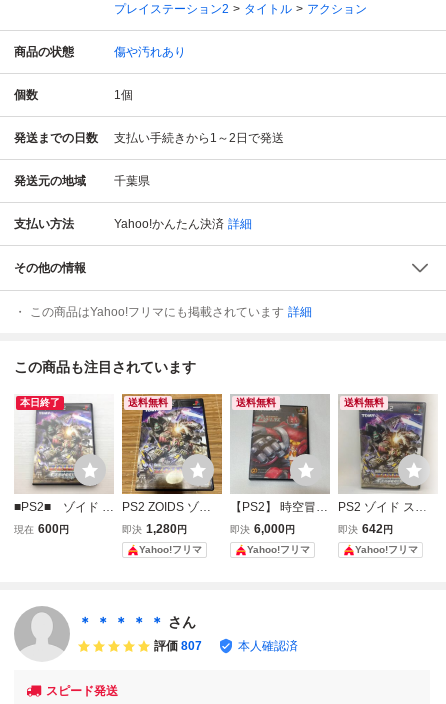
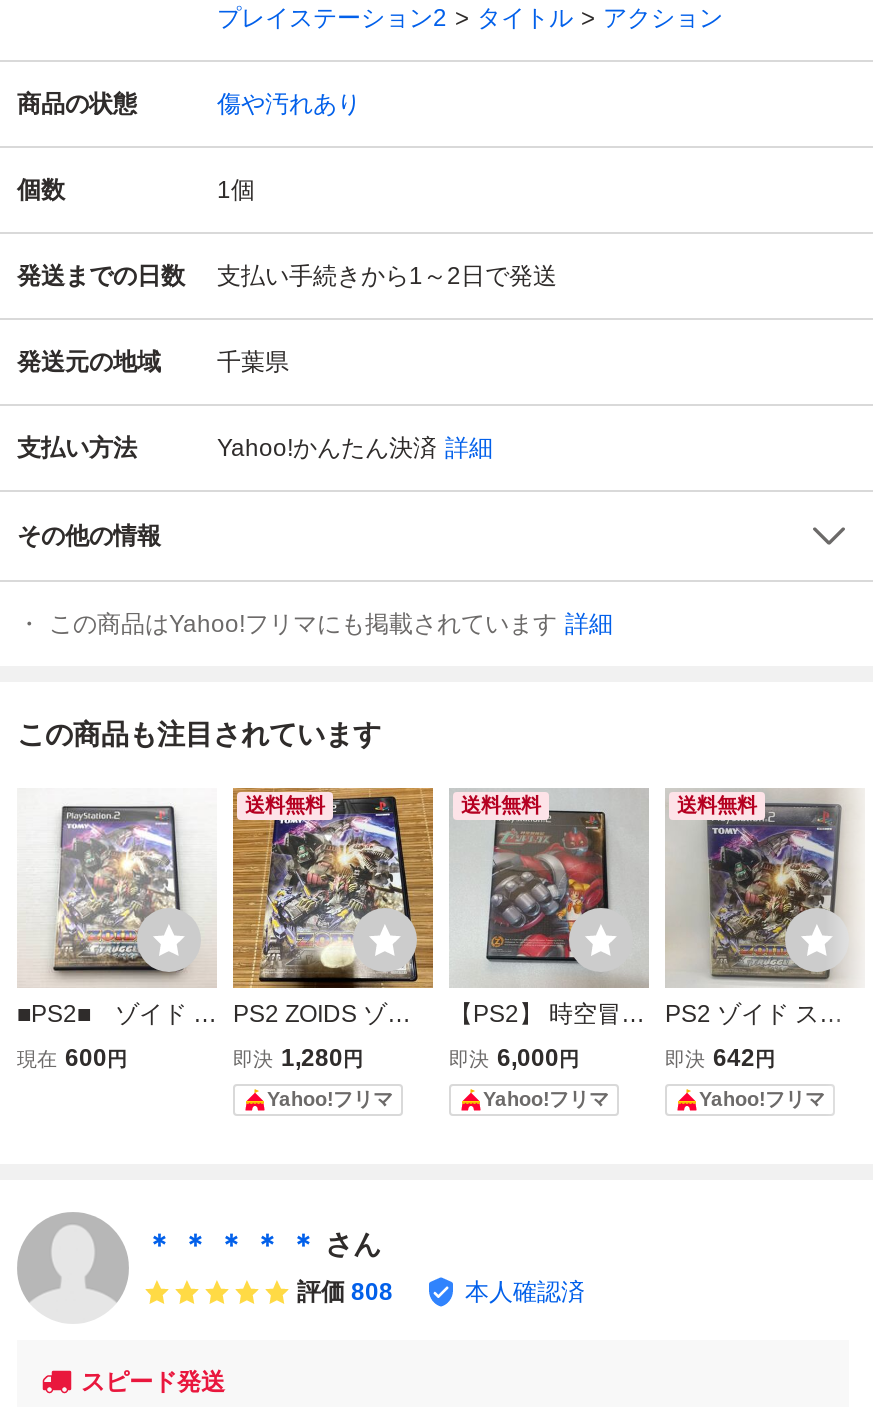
- 本日終了

- 評価 807
+ 評価 808
